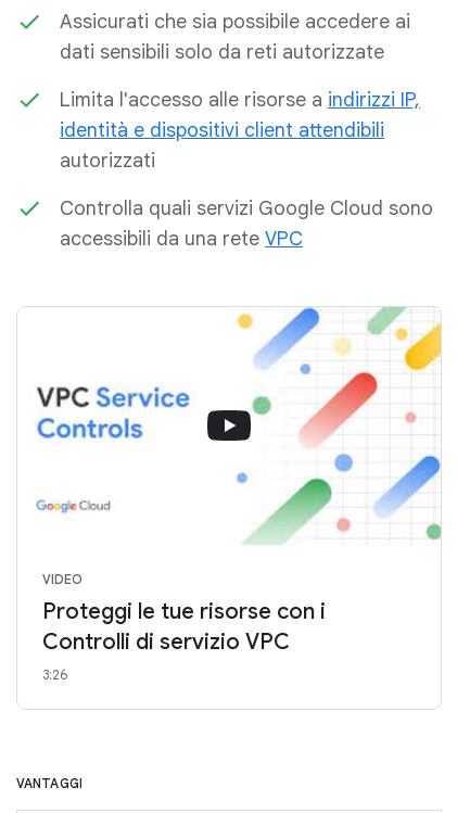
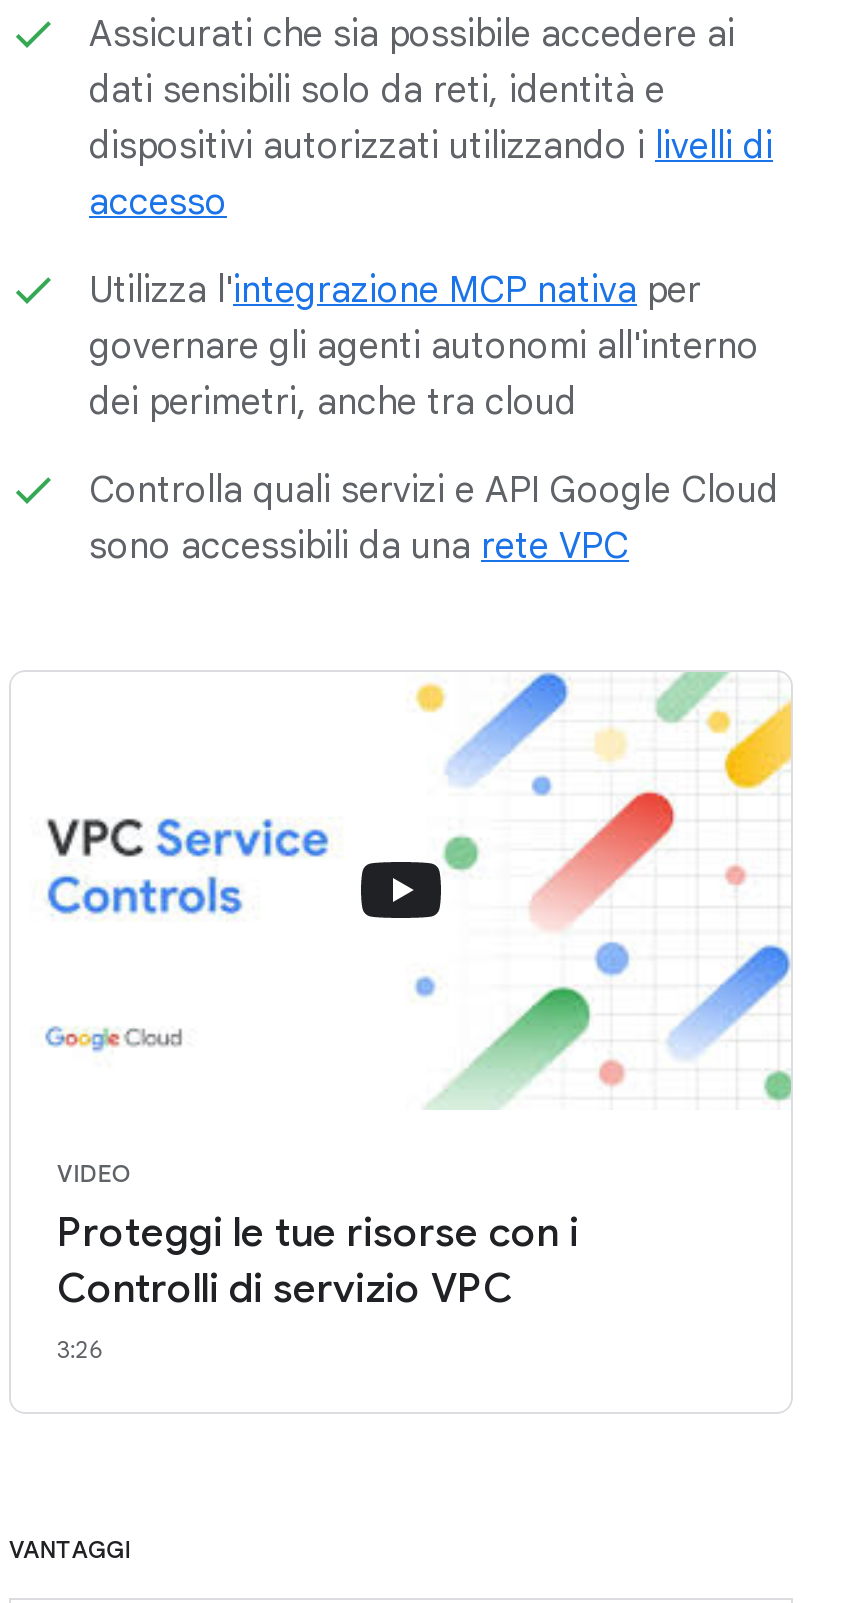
- dati sensibili solo da reti autorizzate
+ dati sensibili solo da reti, identità e
+ dispositivi autorizzati utilizzando i livelli di
+ accesso

- Limita l'accesso alle risorse a indirizzi IP,
- identità e dispositivi client attendibili
- autorizzati
+ Utilizza l'integrazione MCP nativa per
+ governare gli agenti autonomi all'interno
+ dei perimetri, anche tra cloud

- Controlla quali servizi Google Cloud sono
- accessibili da una rete VPC
+ Controlla quali servizi e API Google Cloud
+ sono accessibili da una rete VPC
